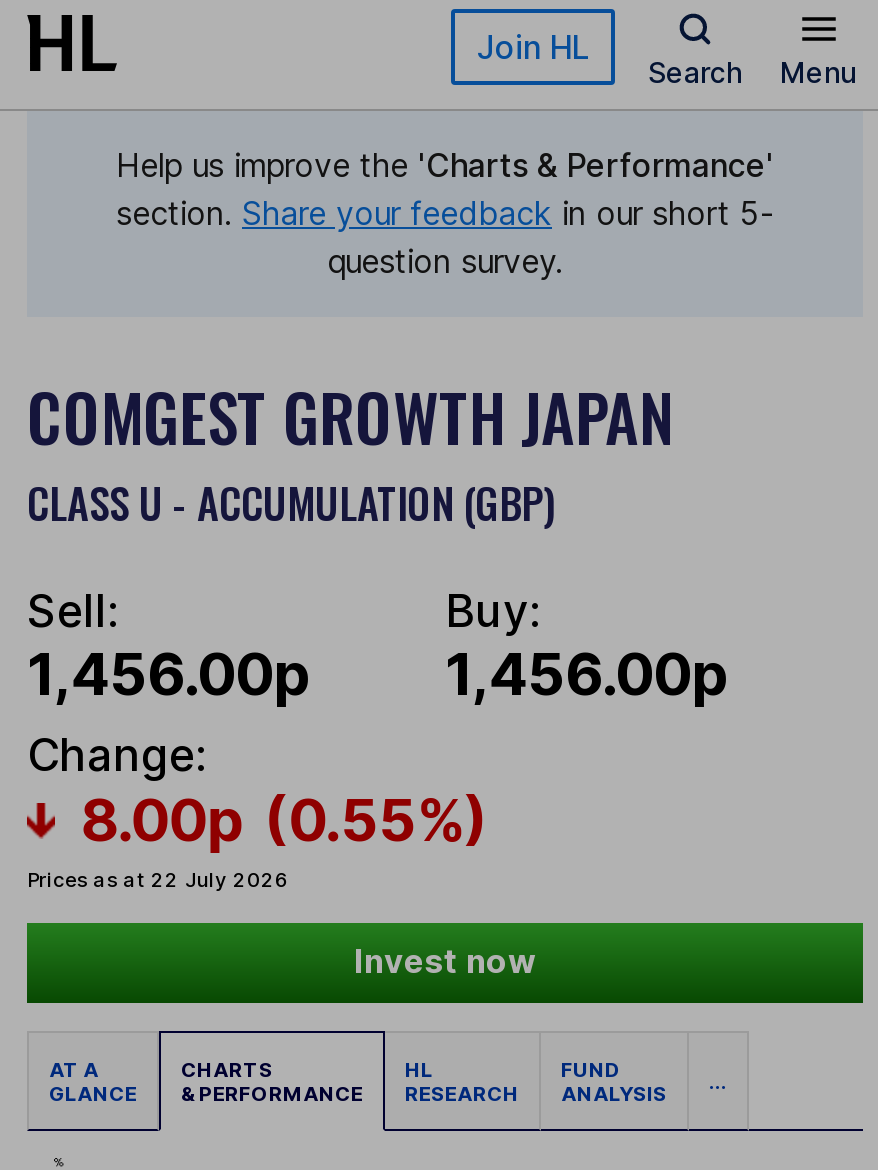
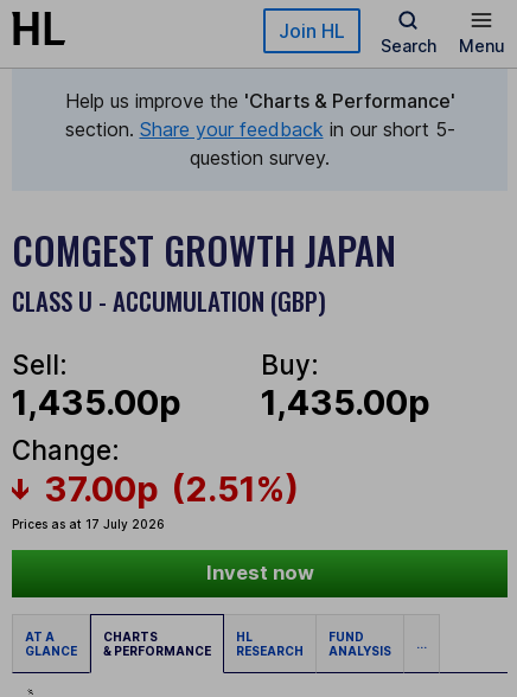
- 1,456.00p
+ 1,435.00p

- 1,456.00p
+ 1,435.00p

- 8.00p (0.55%)
- Prices as at 22 July 2026
+ 37.00p (2.51%)
+ Prices as at 17 July 2026
